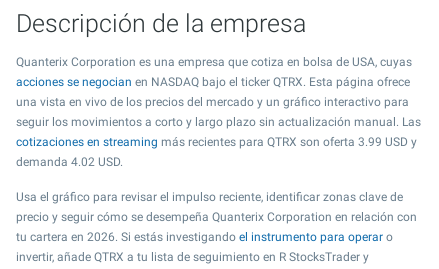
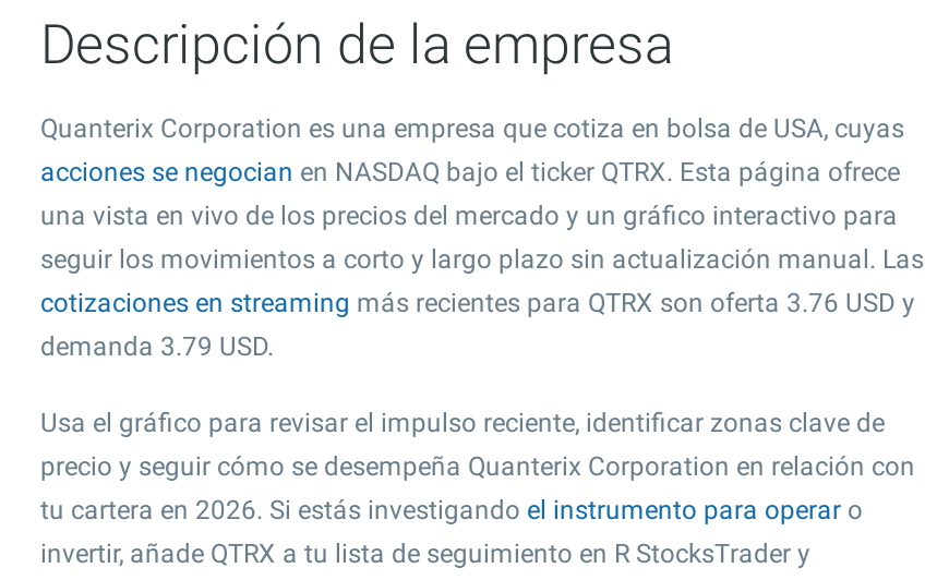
- cotizaciones en streaming más recientes para QTRX son oferta 3.99 USD y
+ cotizaciones en streaming más recientes para QTRX son oferta 3.76 USD y

- demanda 4.02 USD.
+ demanda 3.79 USD.
